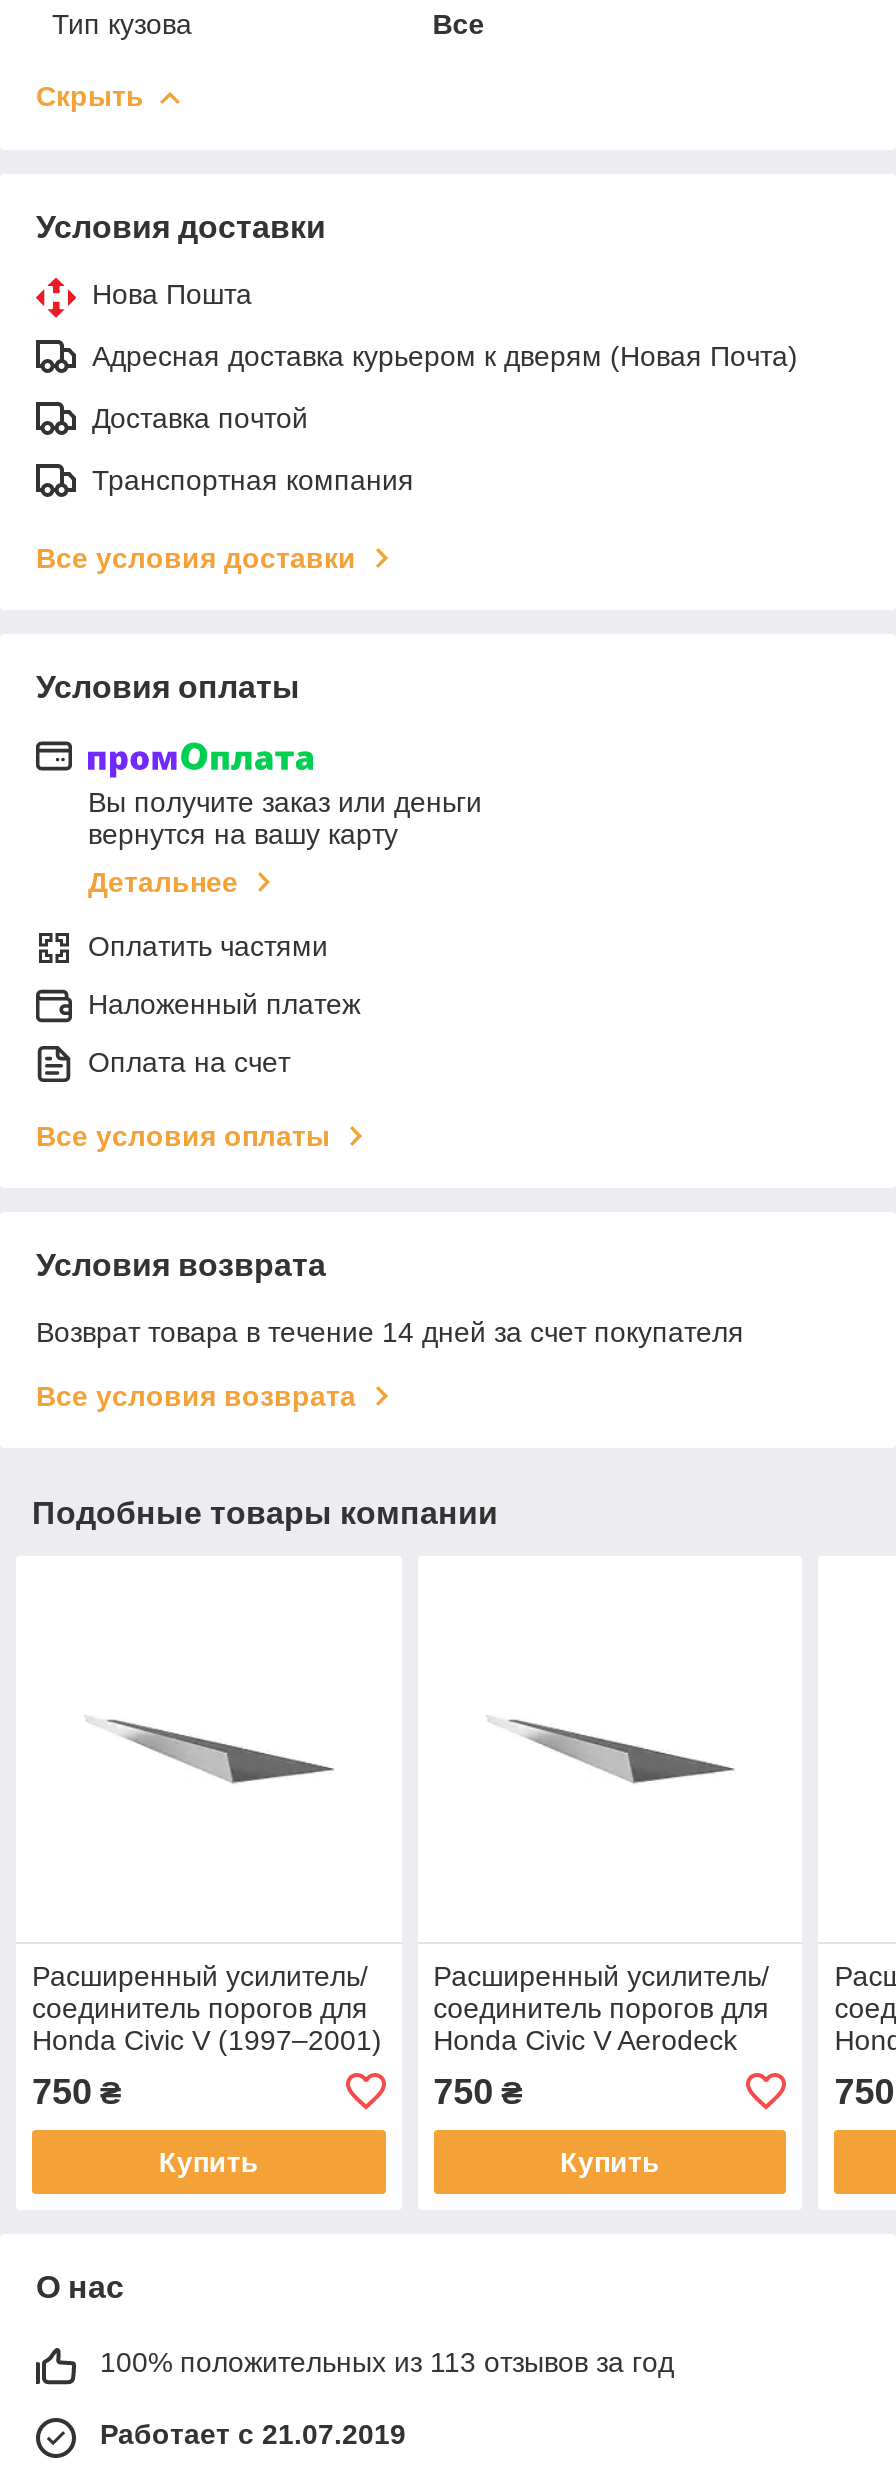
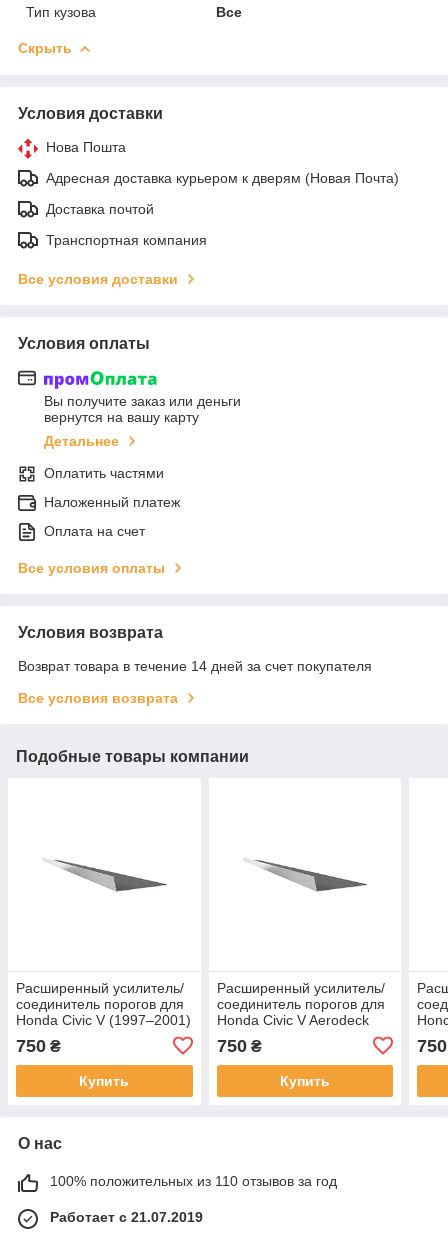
- 100% положительных из 113 отзывов за год
+ 100% положительных из 110 отзывов за год
